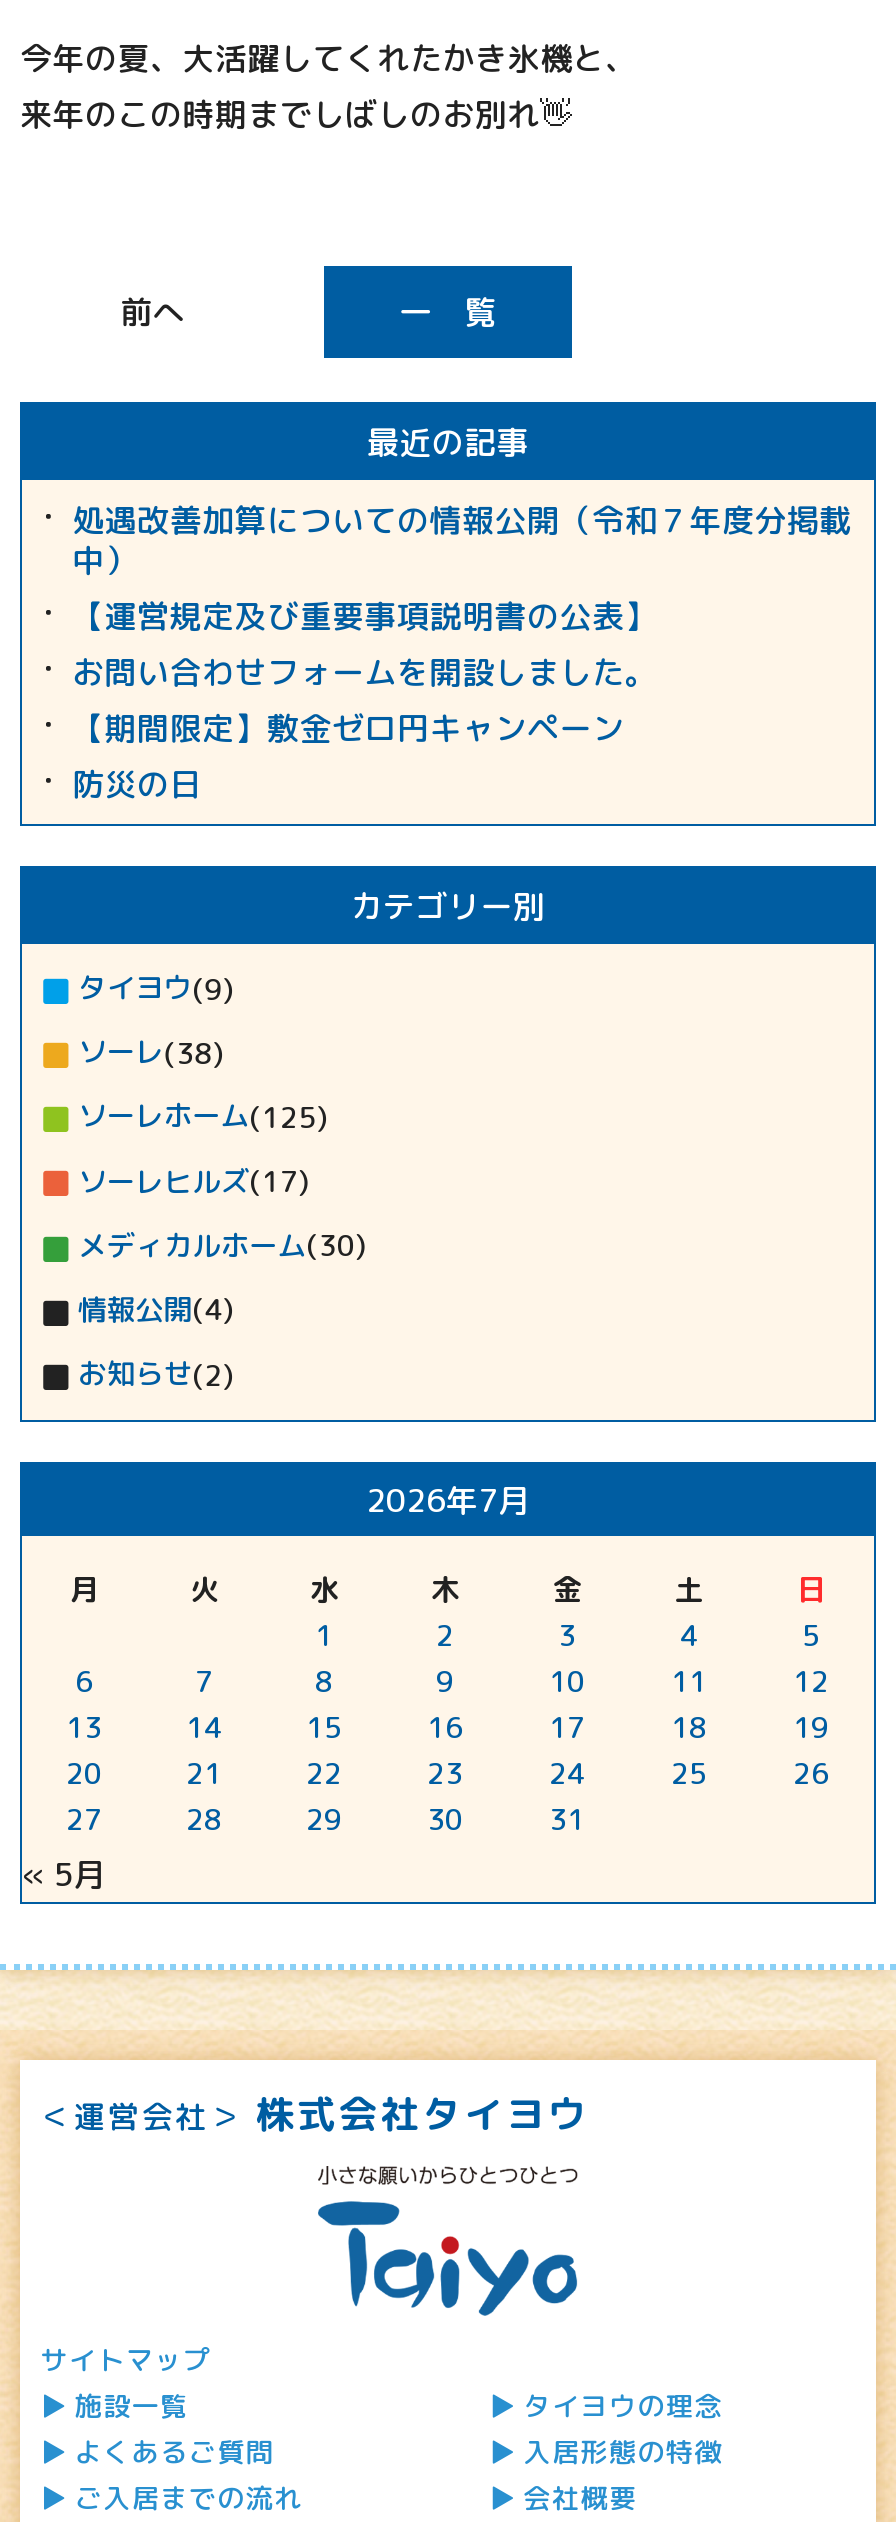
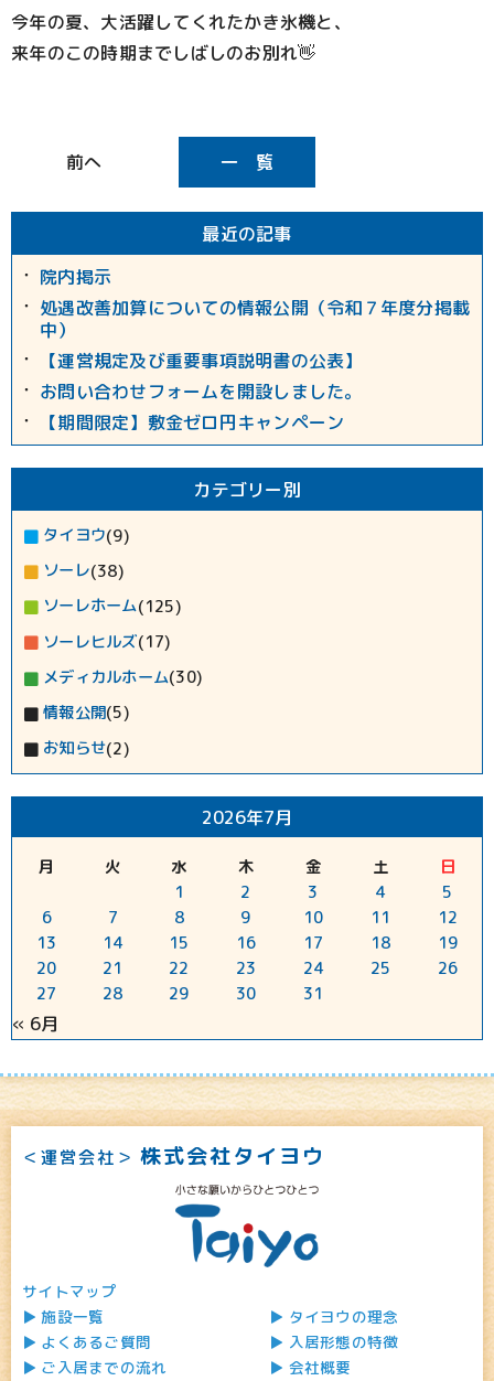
+ 院内掲示

moved down: 処遇改善加算についての情報公開（令和７年度分掲載 | 中） | 【運営規定及び重要事項説明書の公表】 | お問い合わせフォームを開設しました。 | 【期間限定】敷金ゼロ円キャンペーン

- 防災の日

- 情報公開(4)
+ 情報公開(5)

- « 5月
+ « 6月
